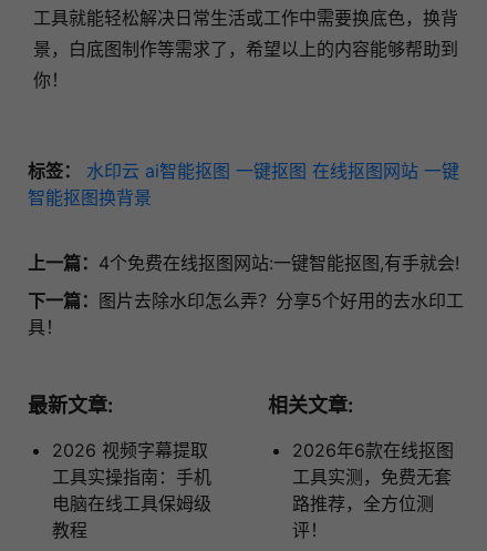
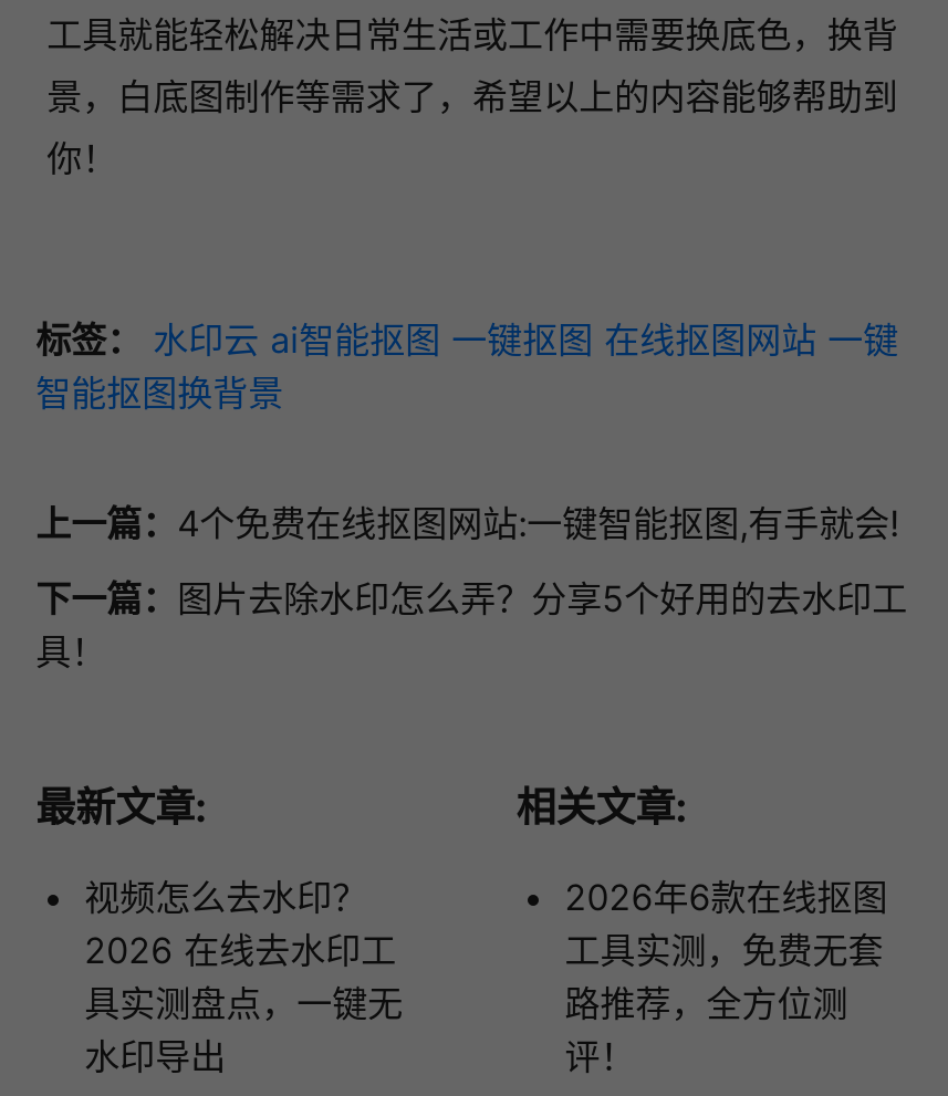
- 2026 视频字幕提取
- 工具实操指南：手机
- 电脑在线工具保姆级
- 教程
+ 视频怎么去水印？
+ 2026 在线去水印工
+ 具实测盘点，一键无
+ 水印导出
